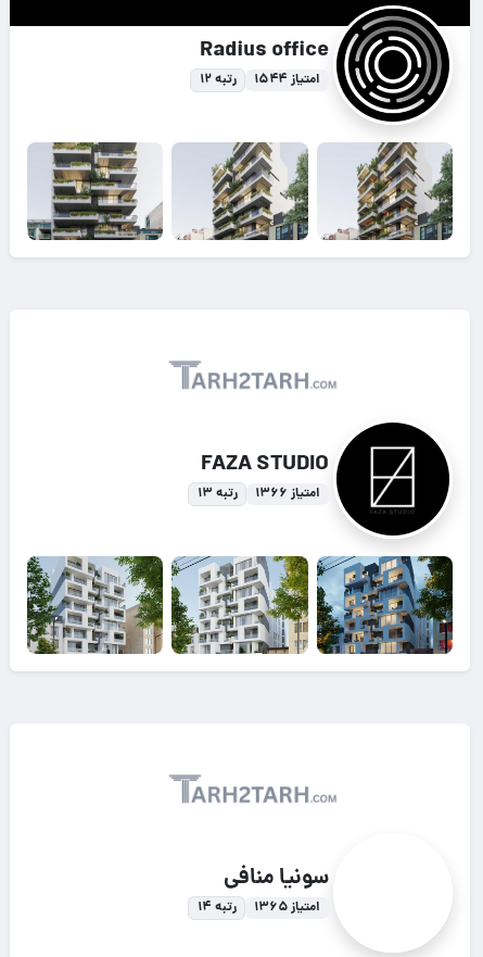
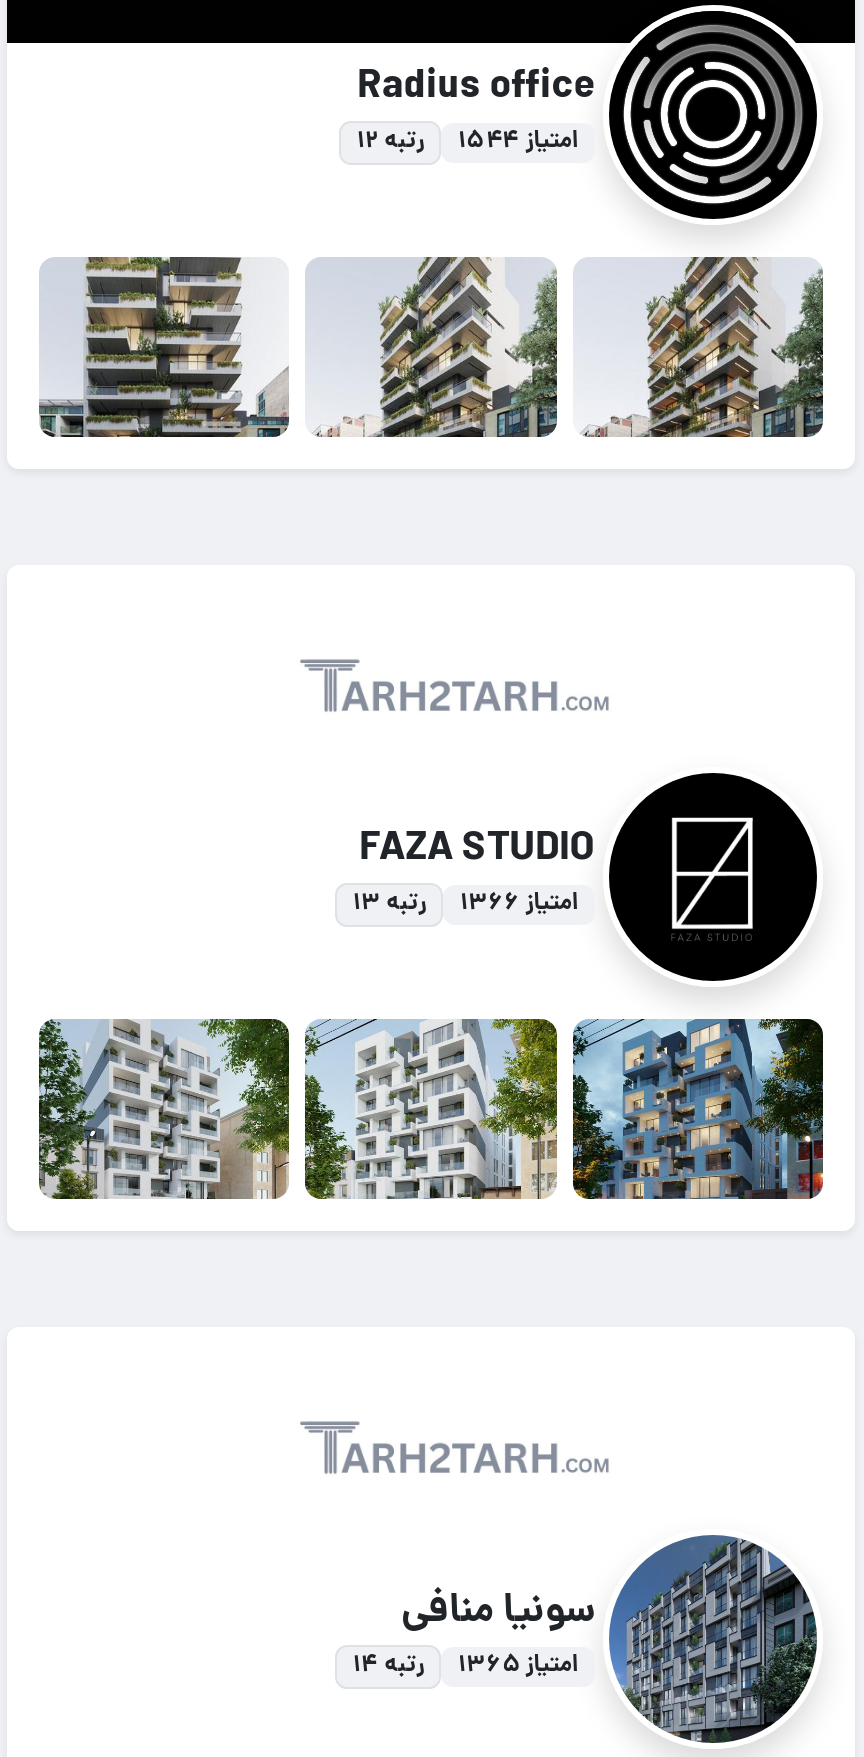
+ [image]
